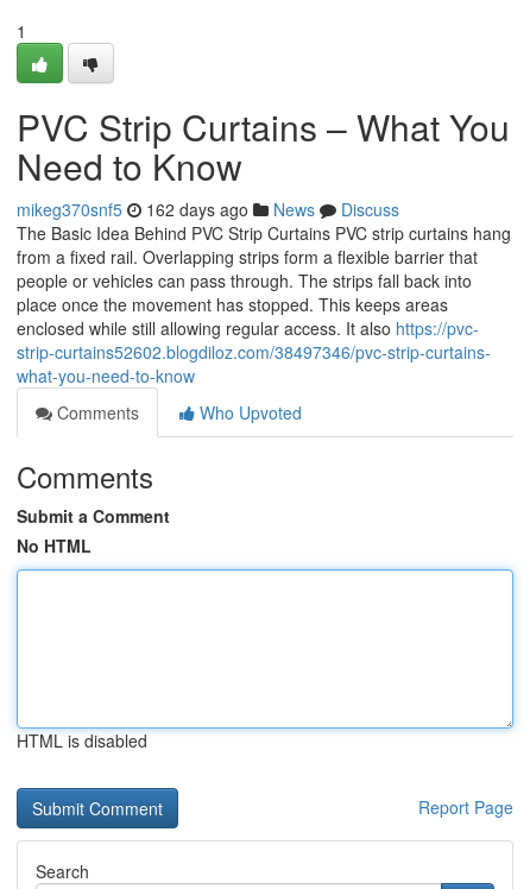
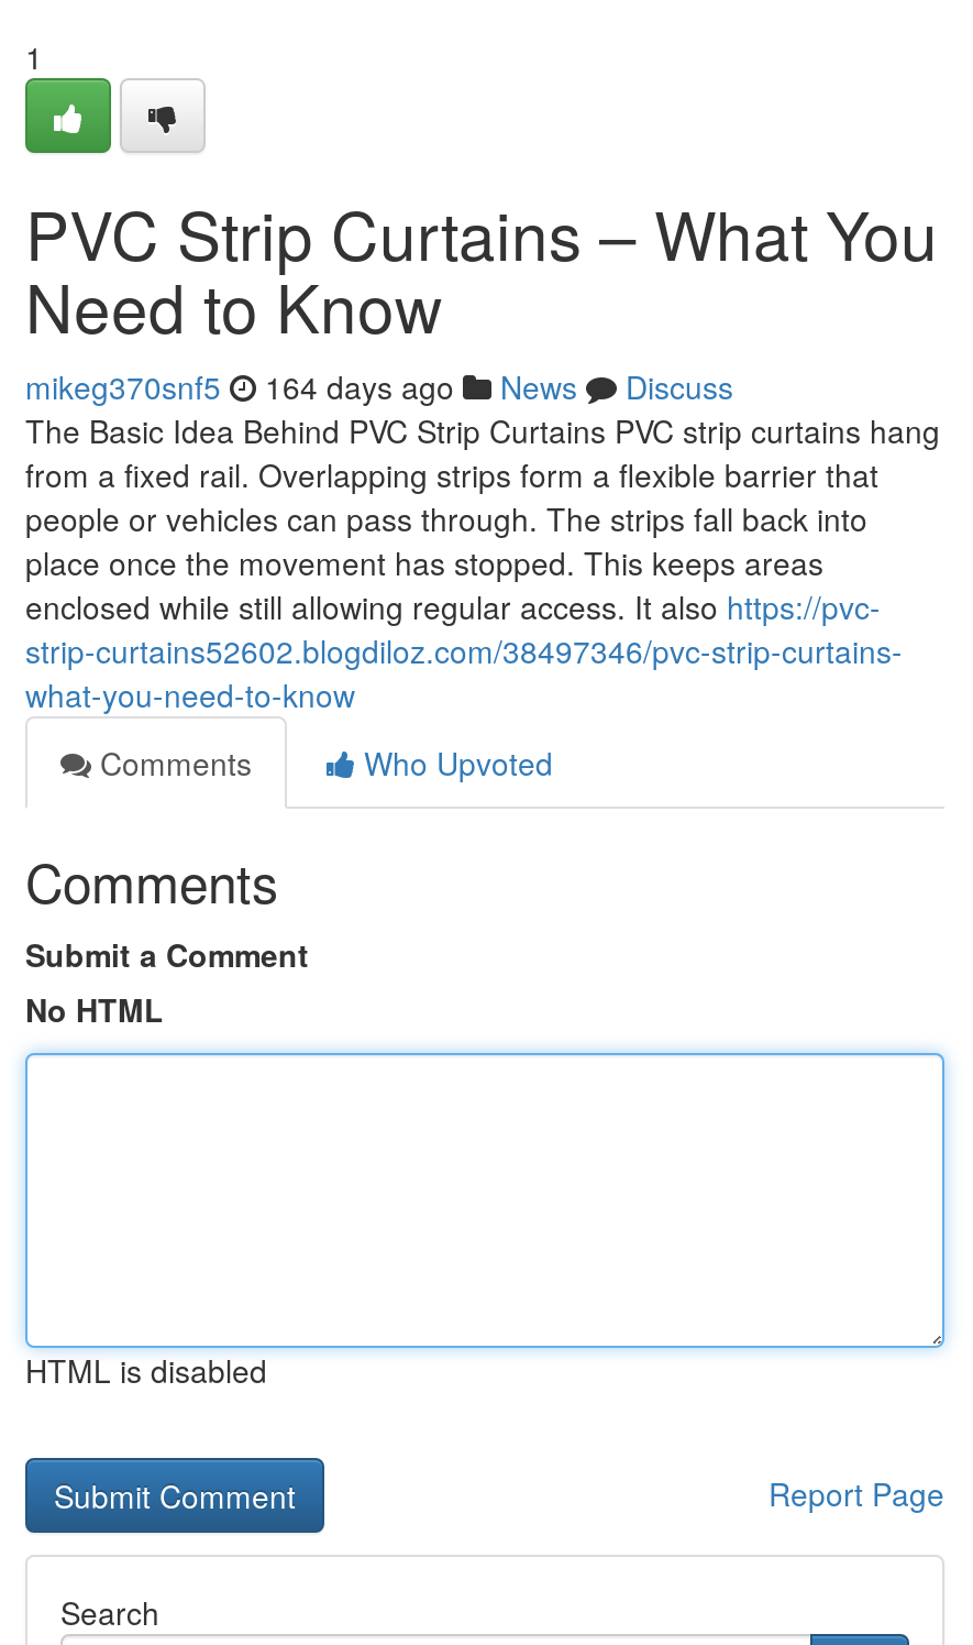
- mikeg370snf5 162 days ago News Discuss
+ mikeg370snf5 164 days ago News Discuss
